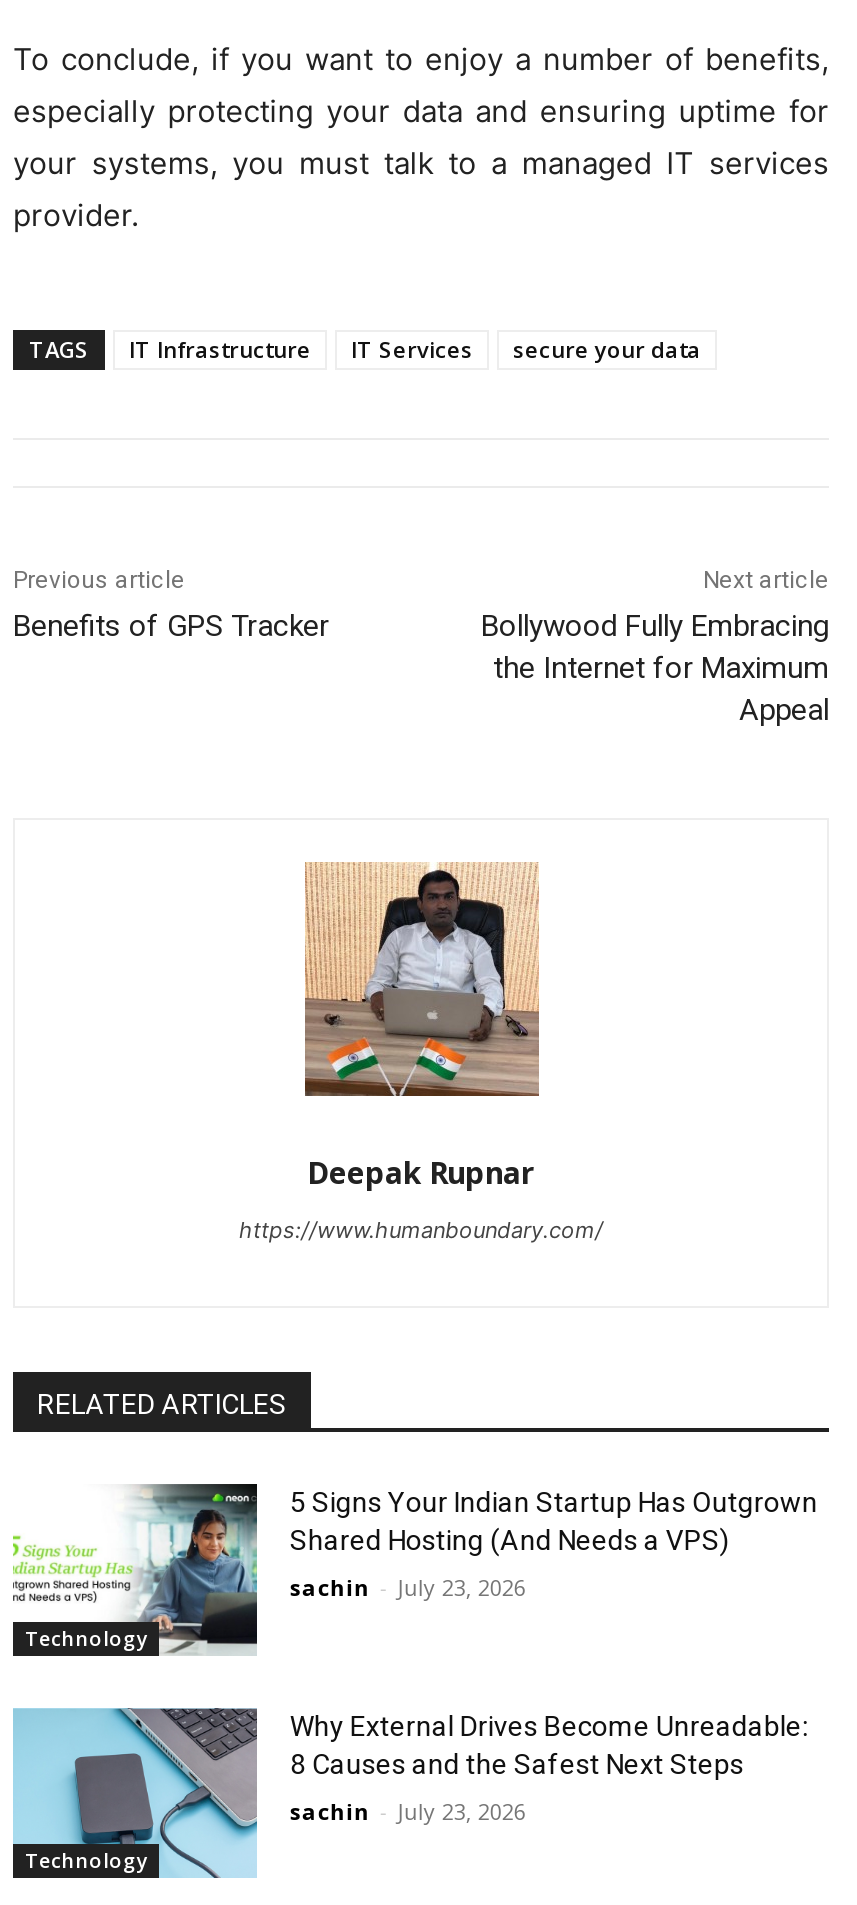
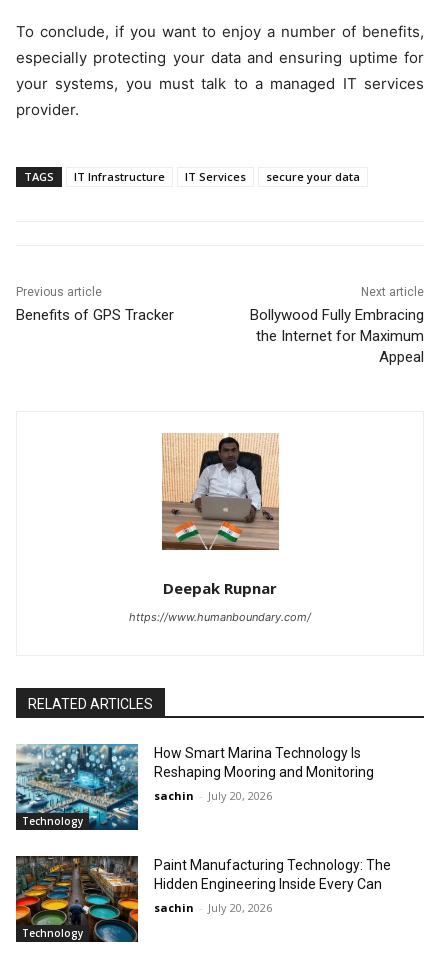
- [image]
- 5 Signs Your Indian Startup Has Outgrown
- Shared Hosting (And Needs a VPS)
+ [image]
+ How Smart Marina Technology Is
+ Reshaping Mooring and Monitoring

- sachin - July 23, 2026
+ sachin - July 20, 2026

- [image]
- Why External Drives Become Unreadable:
- 8 Causes and the Safest Next Steps
+ [image]
+ Paint Manufacturing Technology: The
+ Hidden Engineering Inside Every Can

- sachin - July 23, 2026
+ sachin - July 20, 2026
